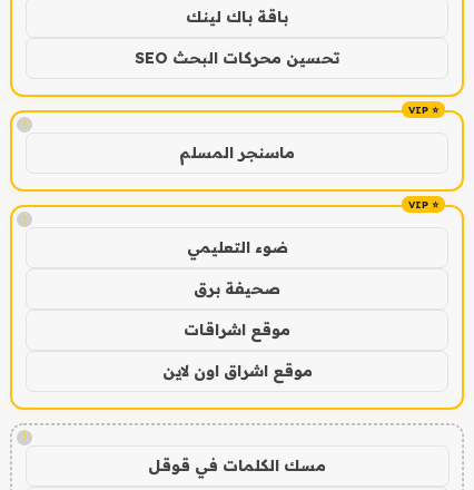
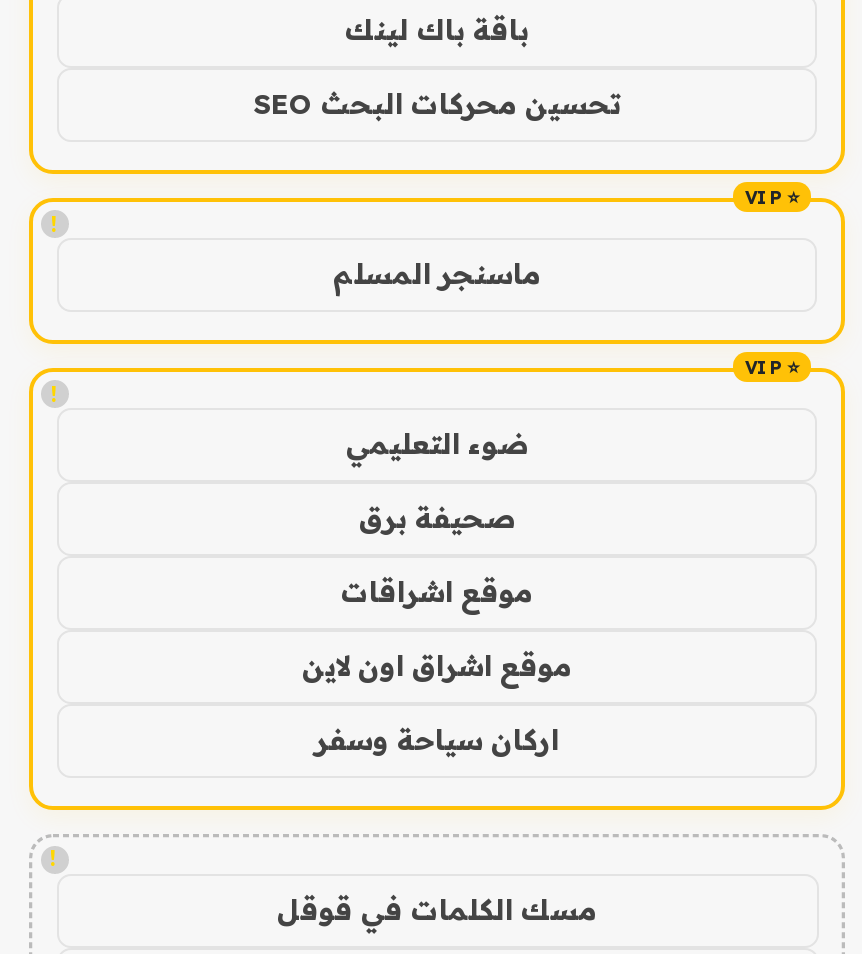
+ اركان سياحة وسفر
